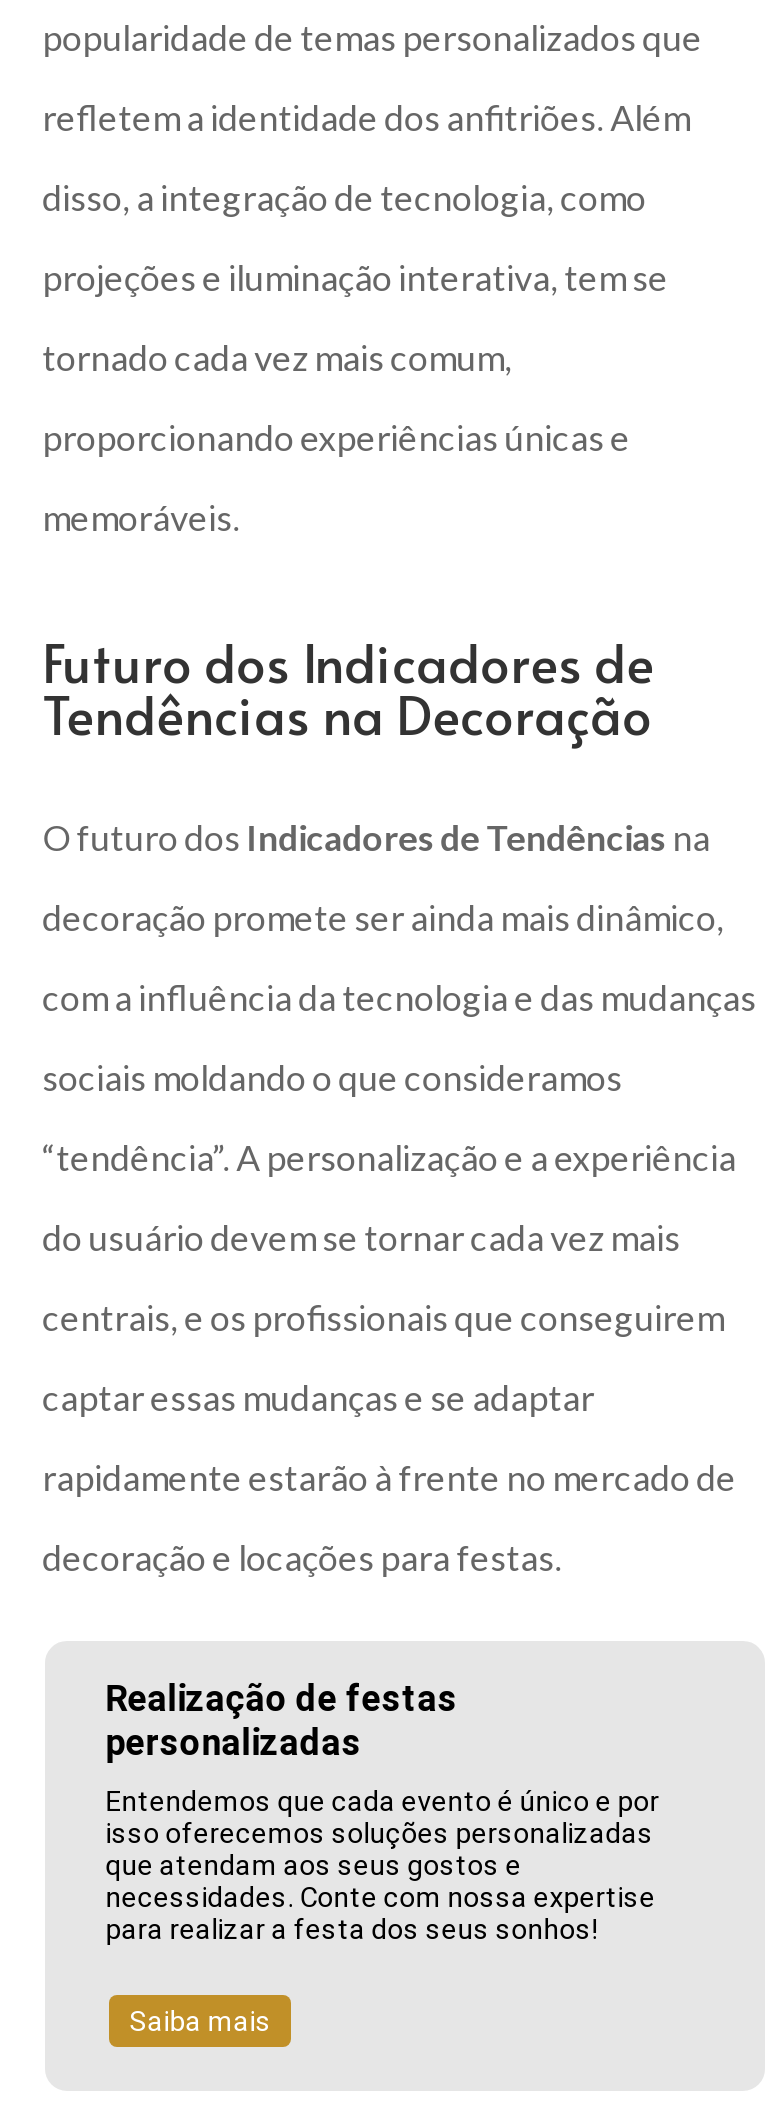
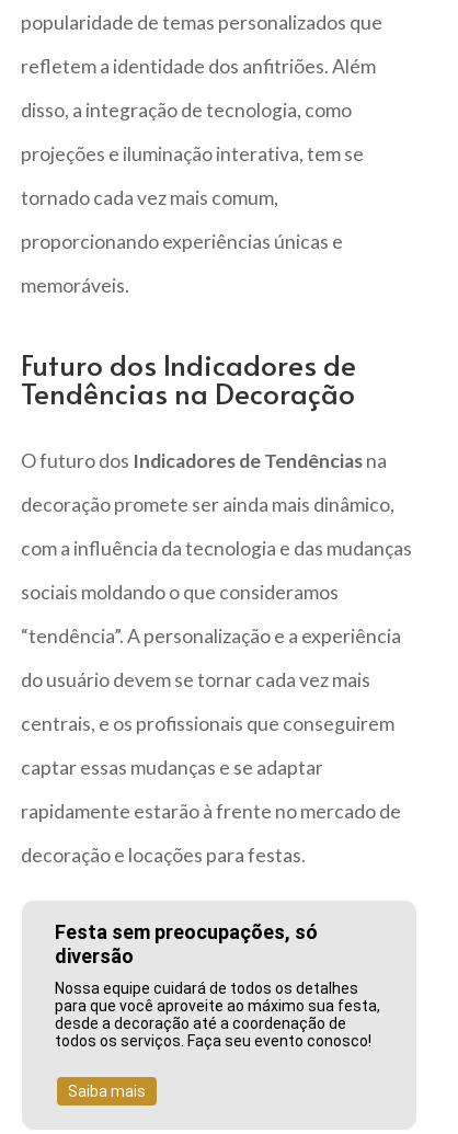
- Realização de festas
- personalizadas
+ Festa sem preocupações, só
+ diversão

- Entendemos que cada evento é único e por
- isso oferecemos soluções personalizadas
- que atendam aos seus gostos e
- necessidades. Conte com nossa expertise
- para realizar a festa dos seus sonhos!
+ Nossa equipe cuidará de todos os detalhes
+ para que você aproveite ao máximo sua festa,
+ desde a decoração até a coordenação de
+ todos os serviços. Faça seu evento conosco!
